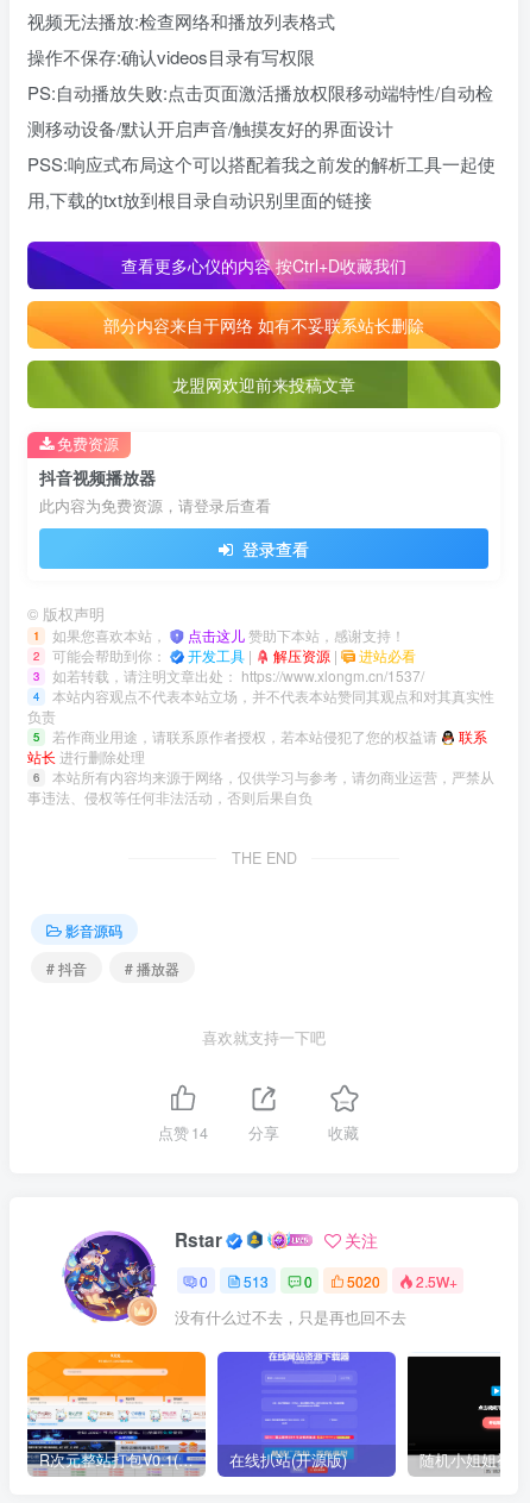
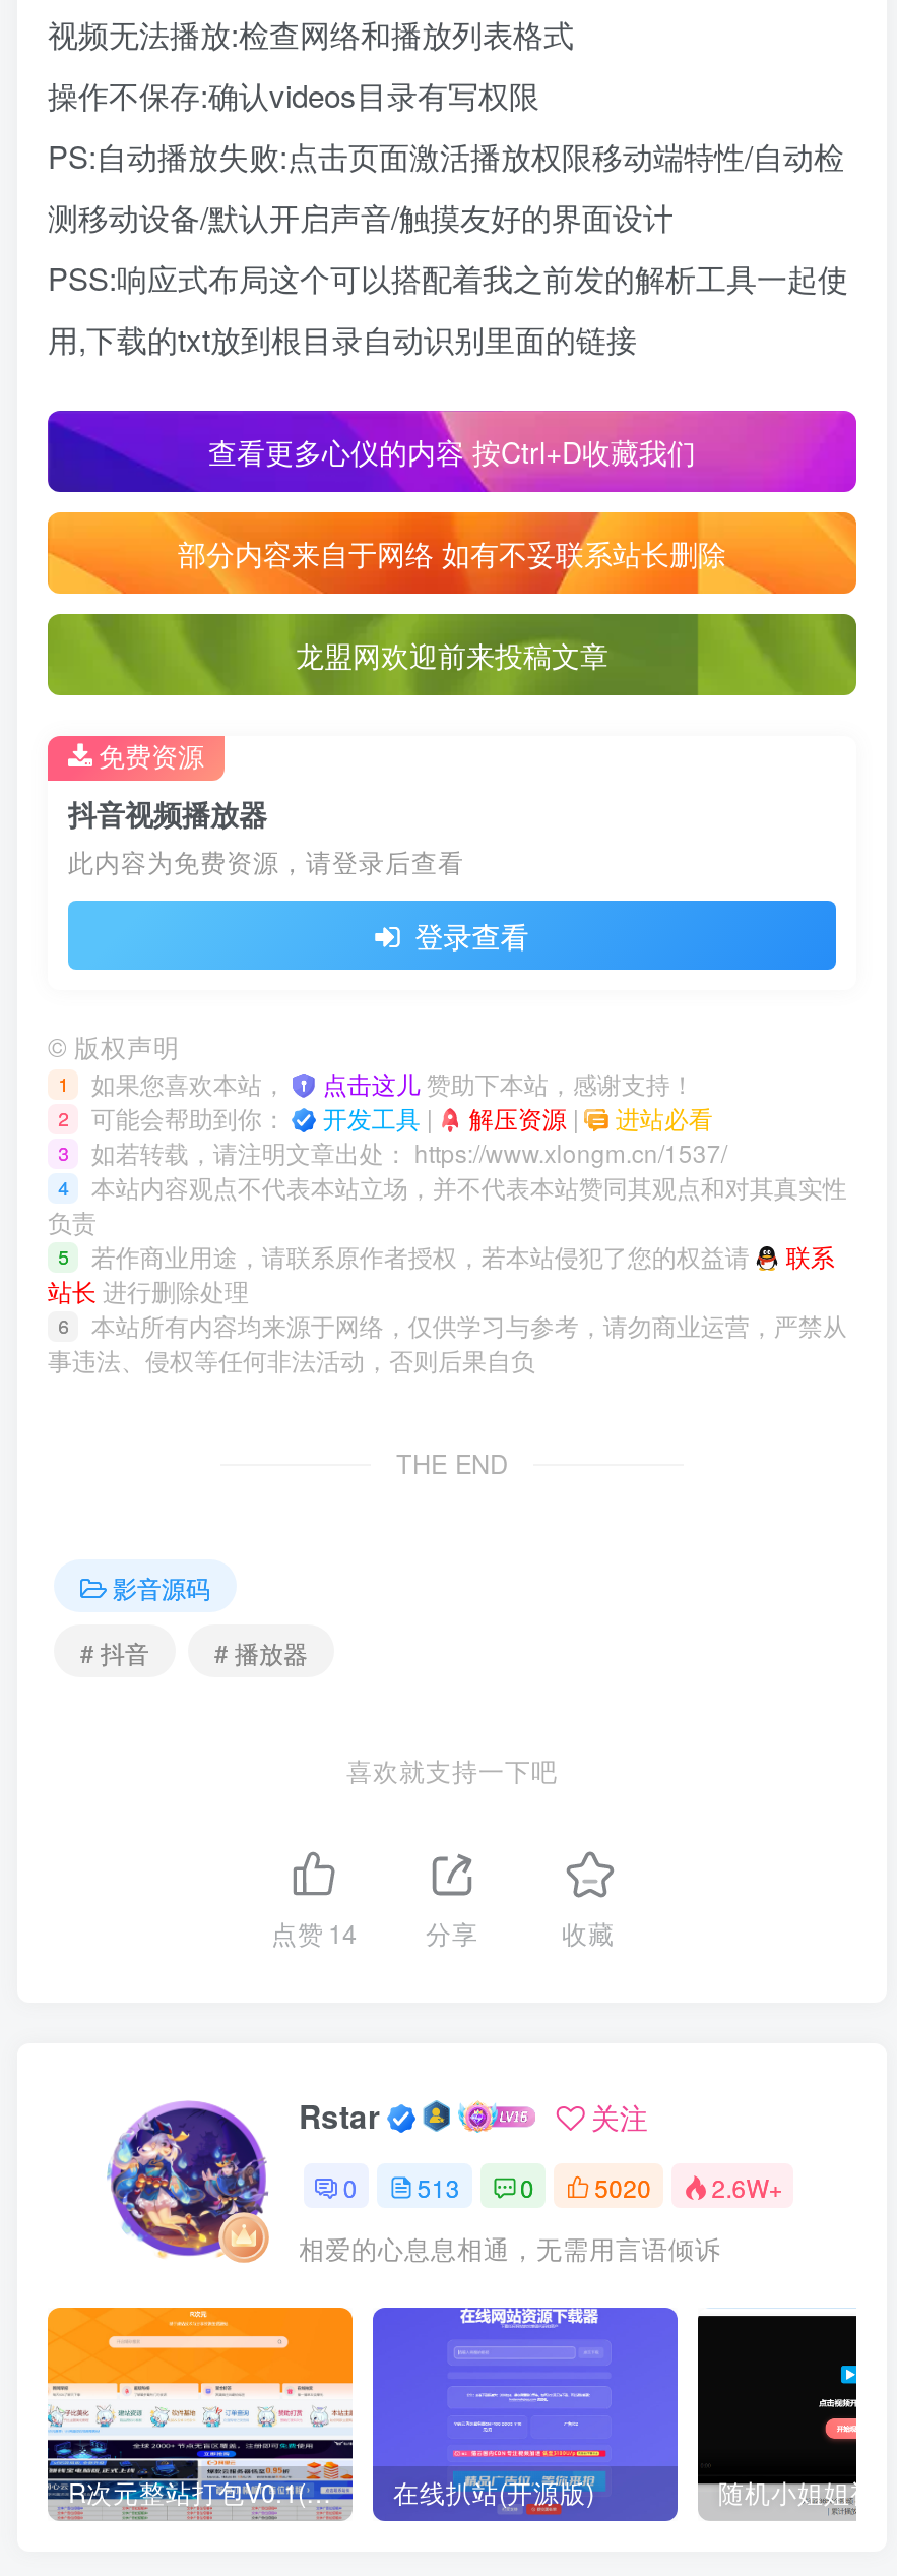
- 0 513 0 5020 2.5W+
+ 0 513 0 5020 2.6W+

- 没有什么过不去，只是再也回不去
+ 相爱的心息息相通，无需用言语倾诉
